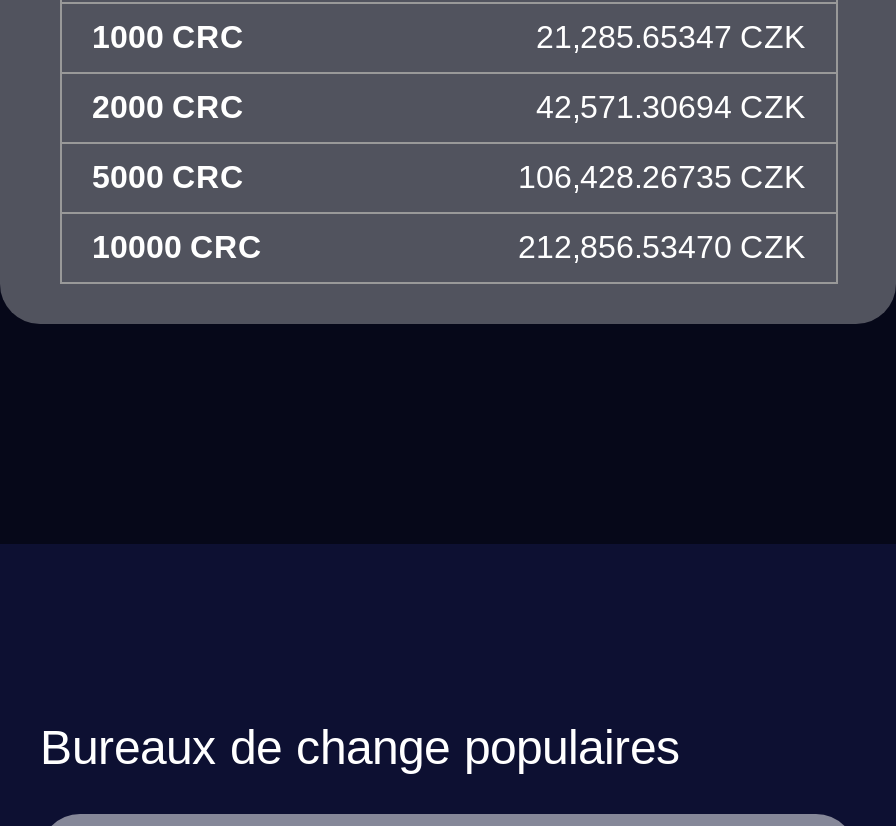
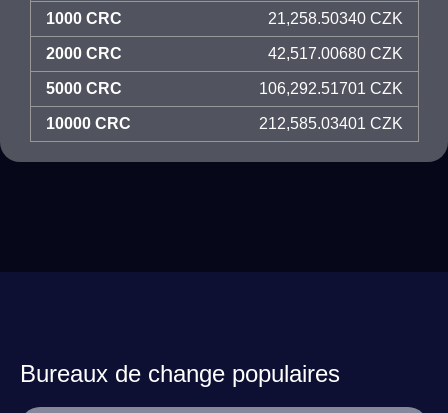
- 21,285.65347 CZK
+ 21,258.50340 CZK

- 42,571.30694 CZK
+ 42,517.00680 CZK

- 106,428.26735 CZK
+ 106,292.51701 CZK

- 212,856.53470 CZK
+ 212,585.03401 CZK
